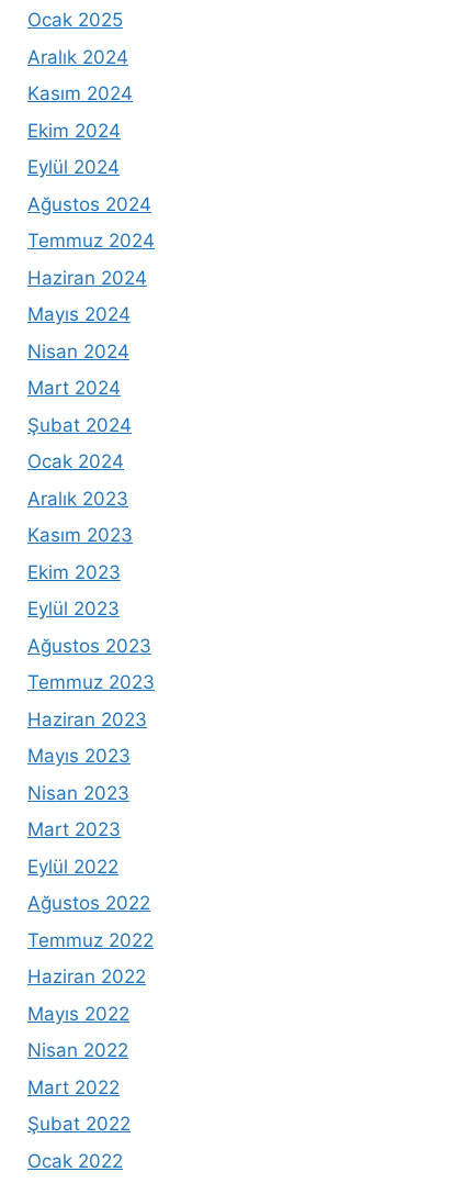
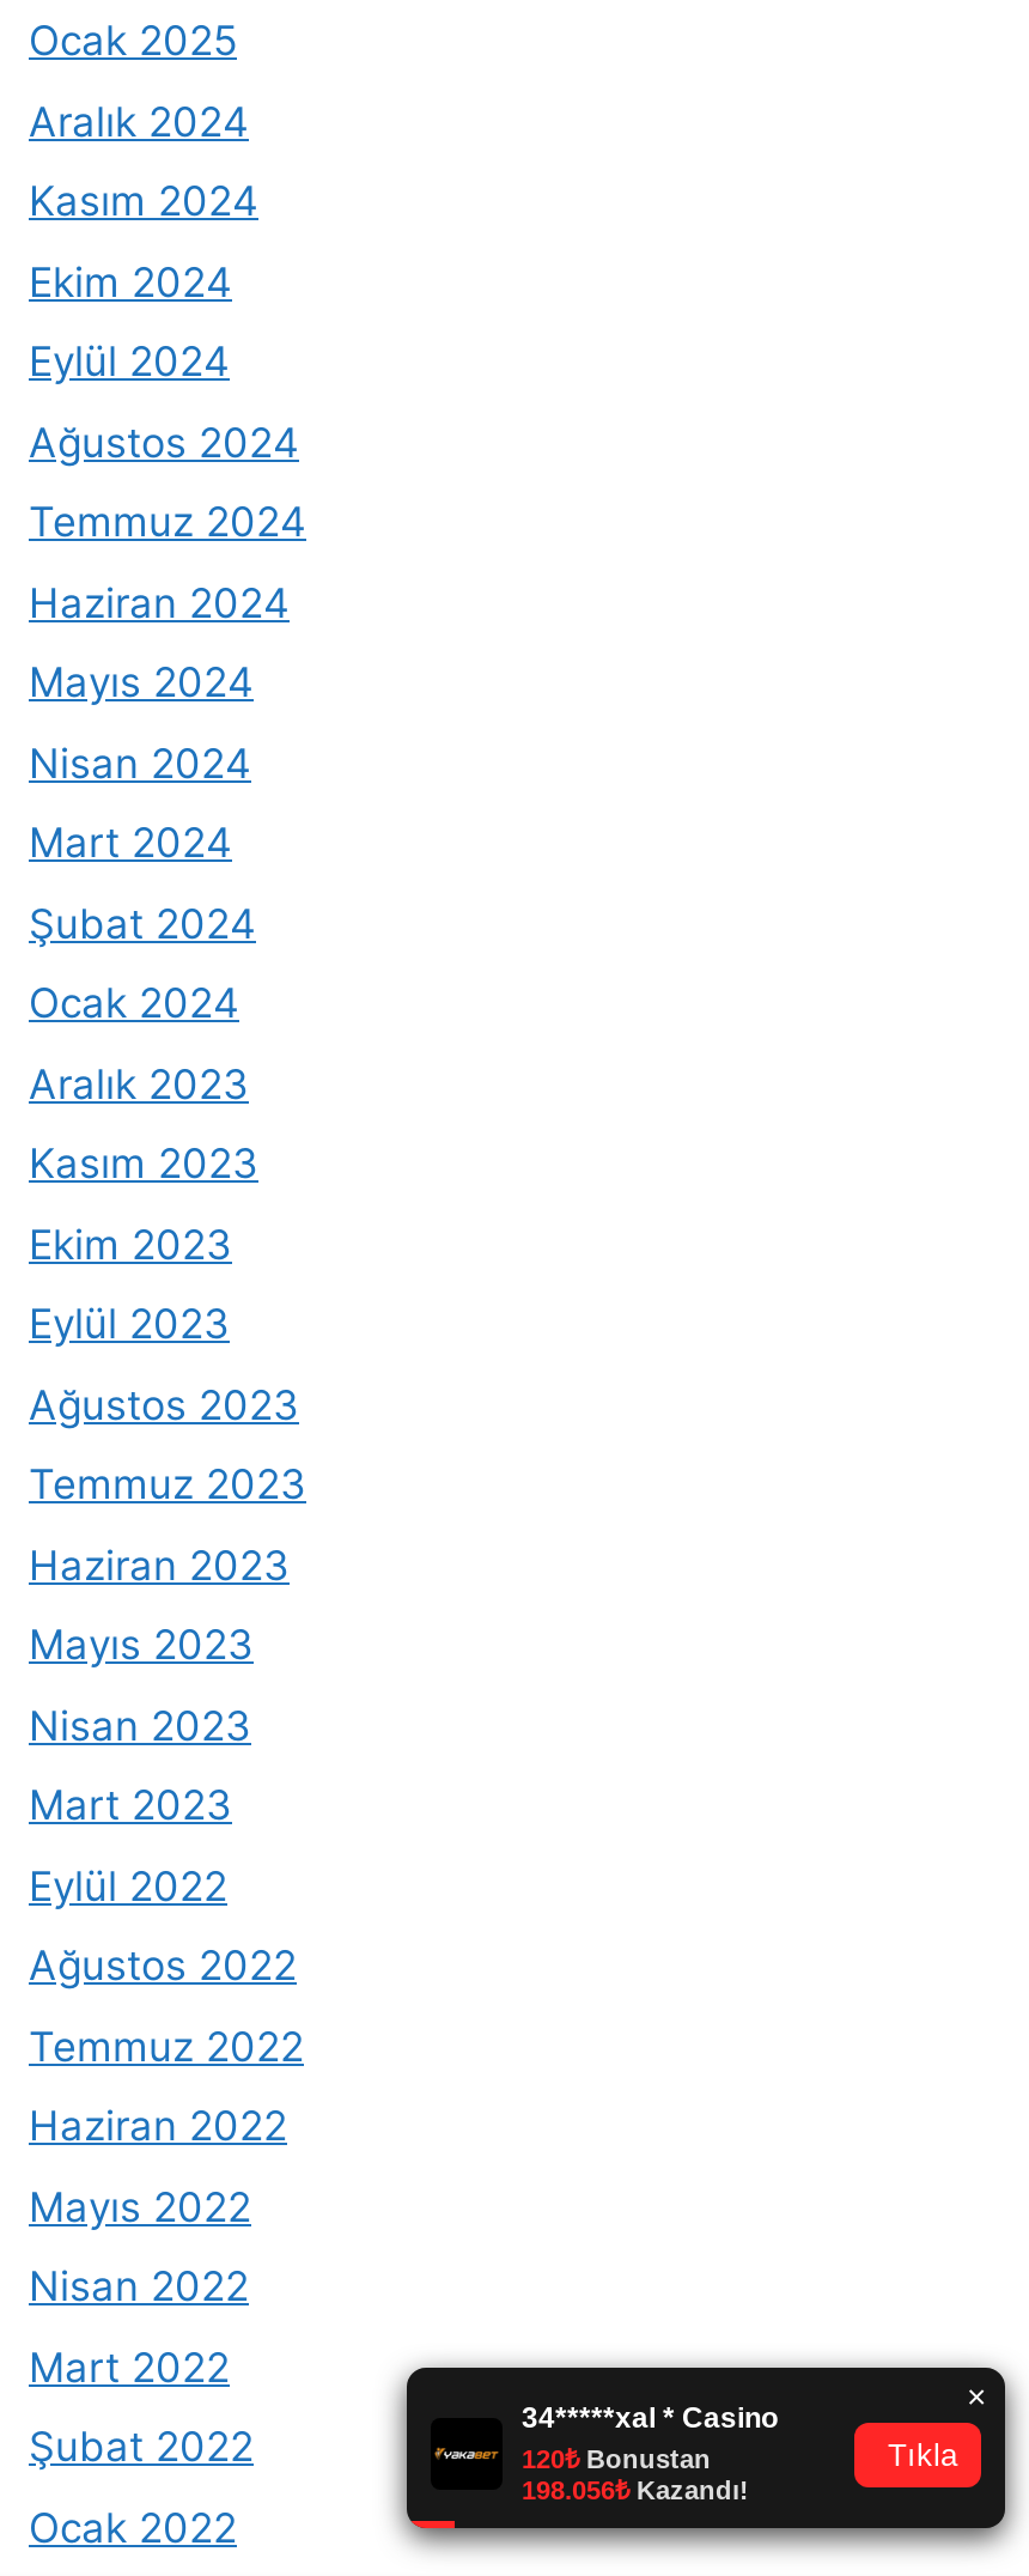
+ [image]
